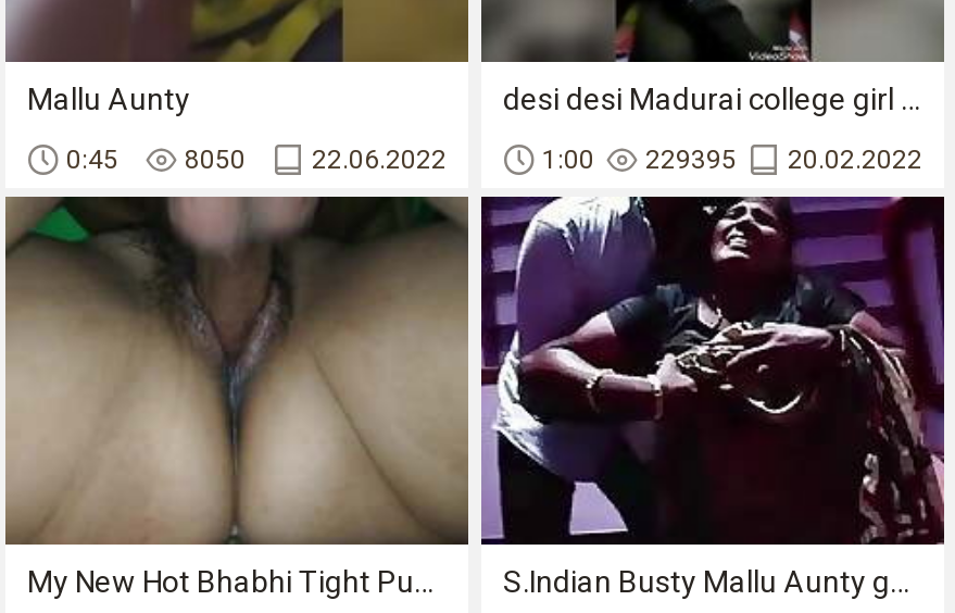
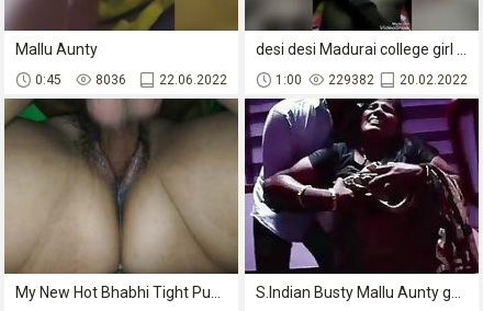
- 8050
+ 8036

- 1:00 229395 20.02.2022
+ 1:00 229382 20.02.2022
